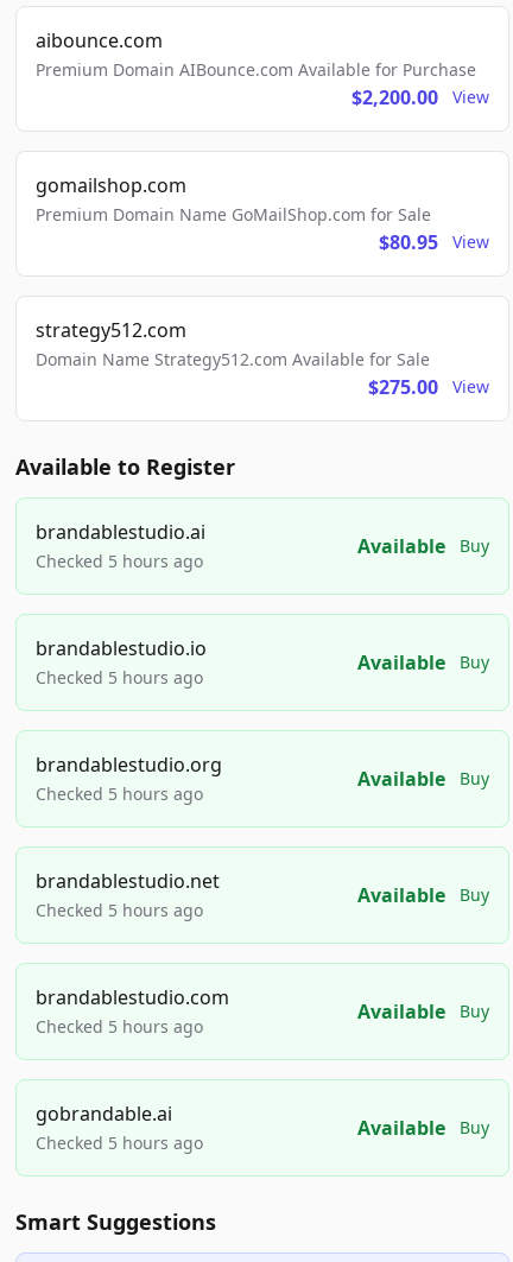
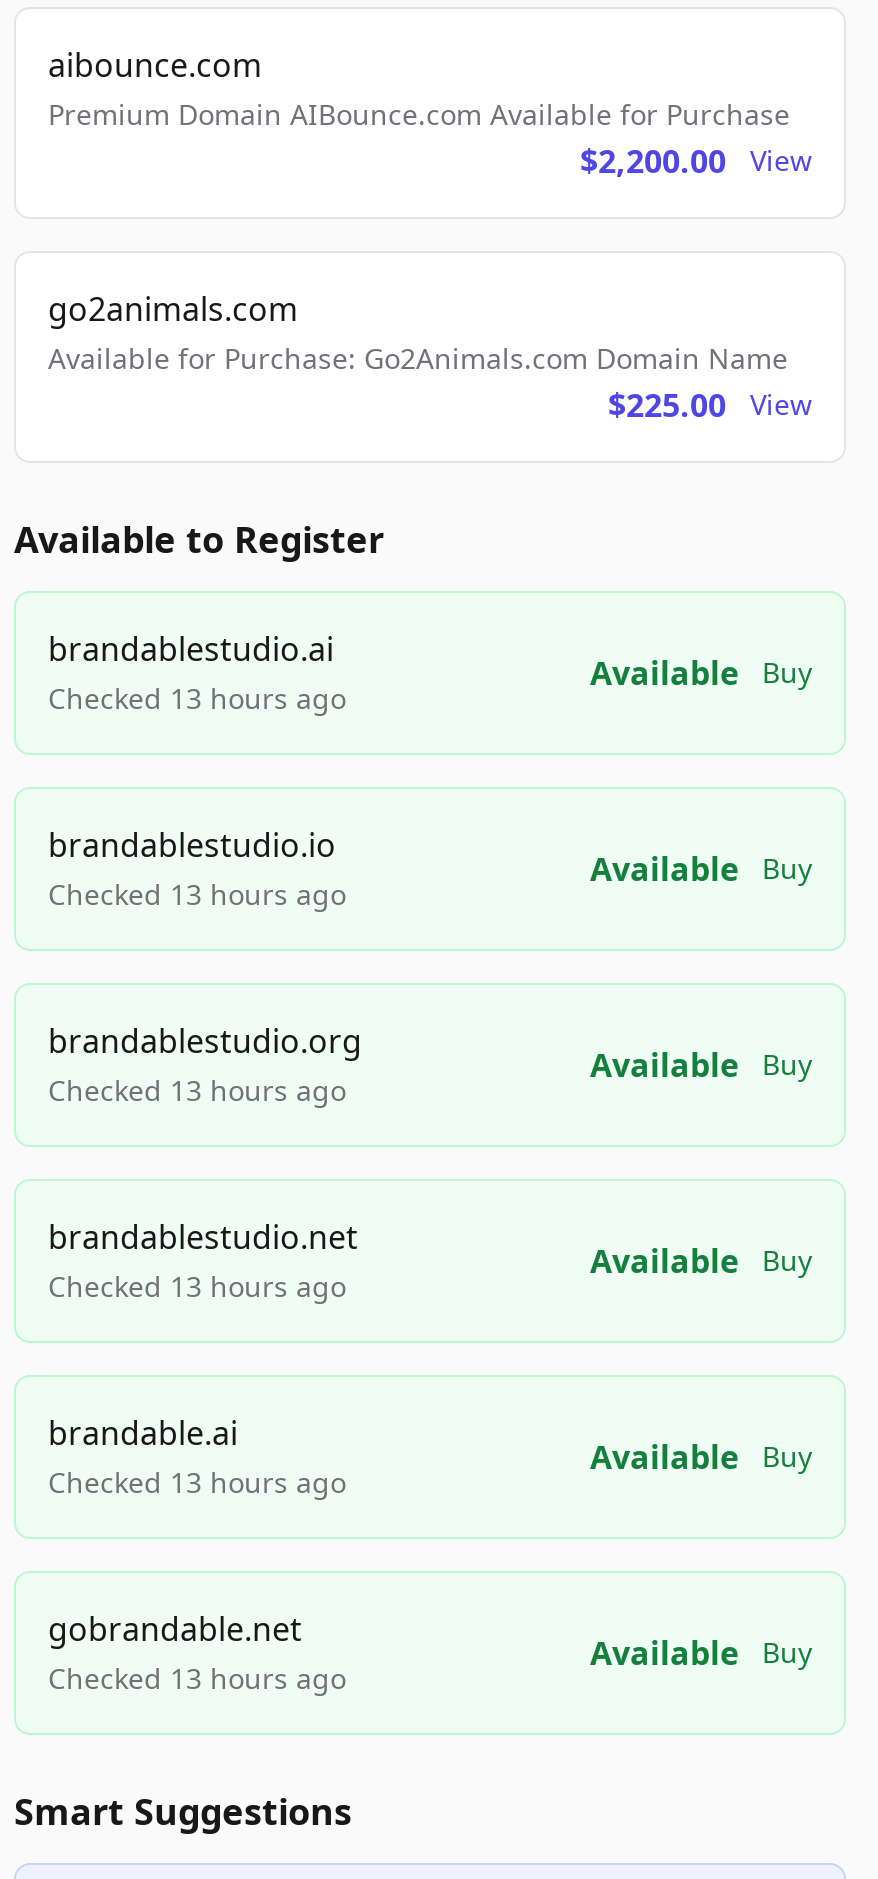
- gomailshop.com
- Premium Domain Name GoMailShop.com for Sale
- $80.95
- View
- strategy512.com
- Domain Name Strategy512.com Available for Sale
- $275.00
+ go2animals.com
+ Available for Purchase: Go2Animals.com Domain Name
+ $225.00

- Checked 5 hours ago
+ Checked 13 hours ago

- Checked 5 hours ago
+ Checked 13 hours ago

- Checked 5 hours ago
+ Checked 13 hours ago

- Checked 5 hours ago
+ Checked 13 hours ago

- brandablestudio.com
- Checked 5 hours ago
+ brandable.ai
+ Checked 13 hours ago

- gobrandable.ai
- Checked 5 hours ago
+ gobrandable.net
+ Checked 13 hours ago
